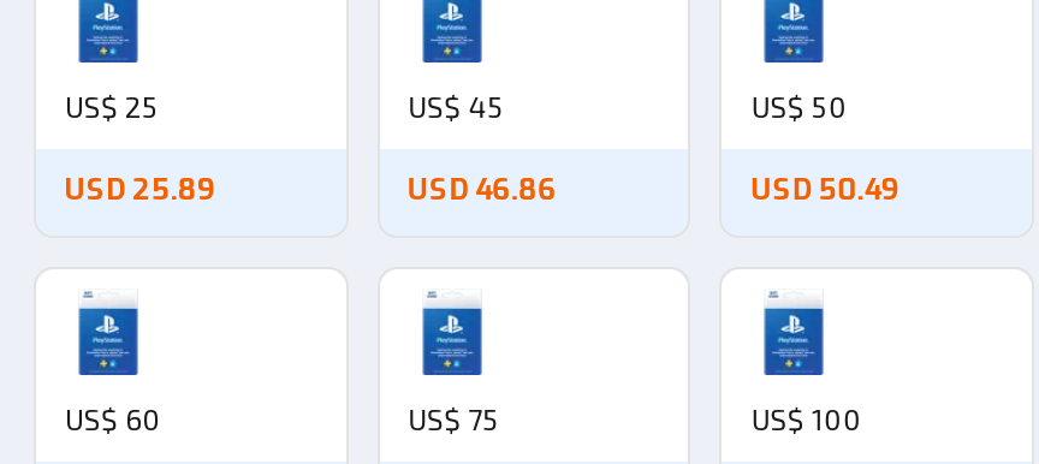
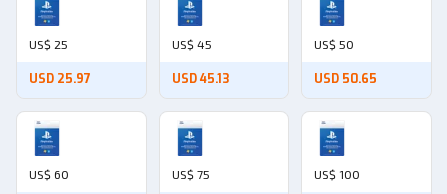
- USD 25.89
+ USD 25.97

- USD 46.86
+ USD 45.13

- USD 50.49
+ USD 50.65
